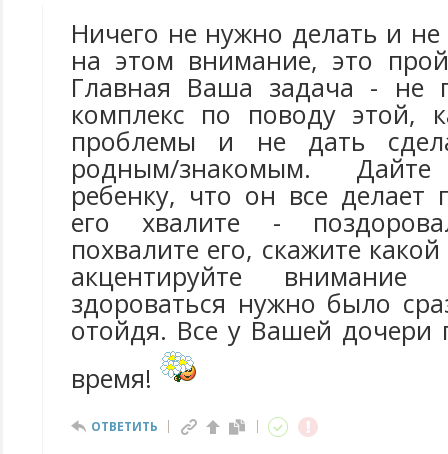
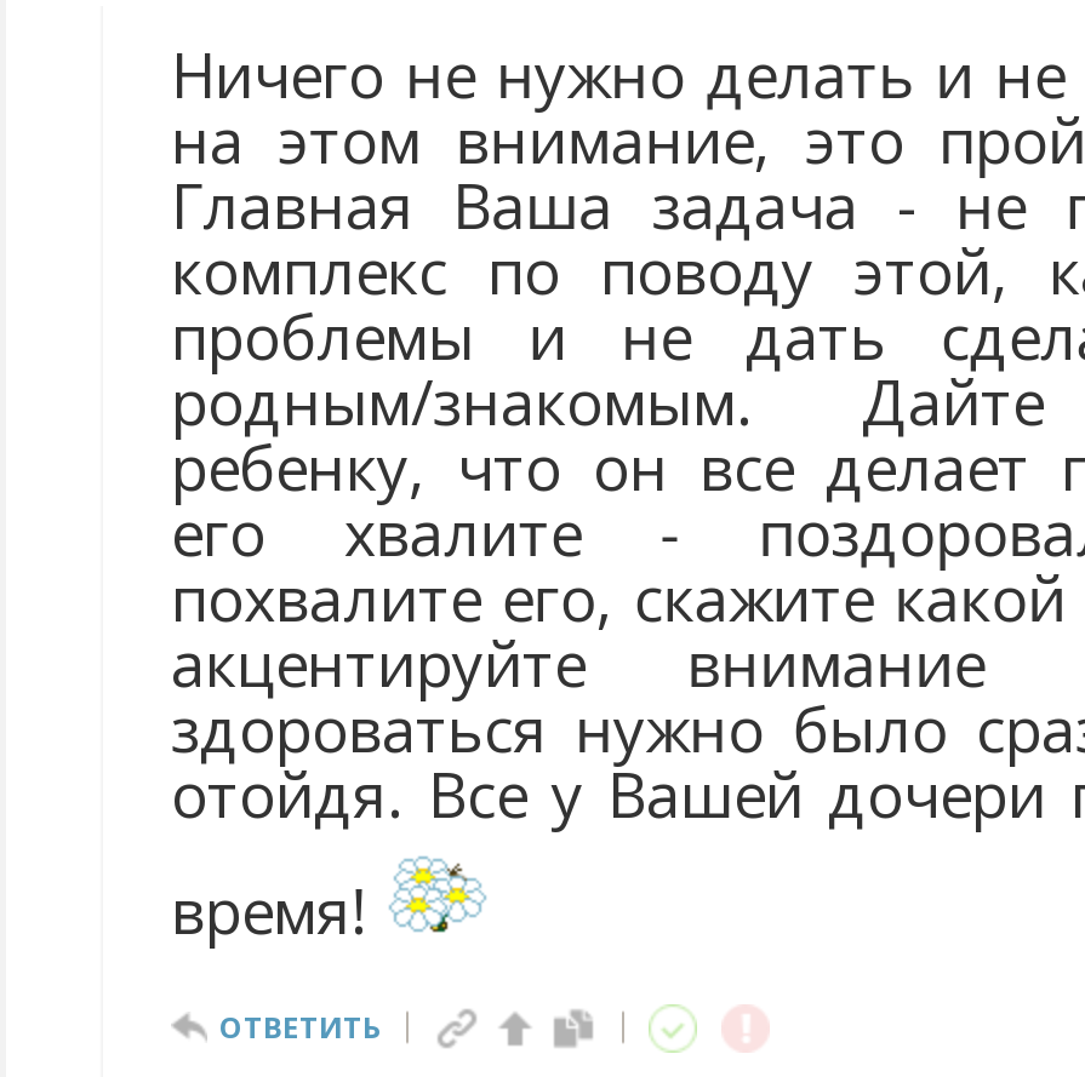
- [image]
+ [image]
